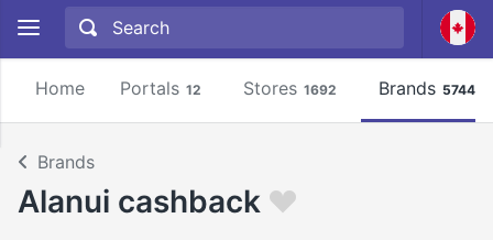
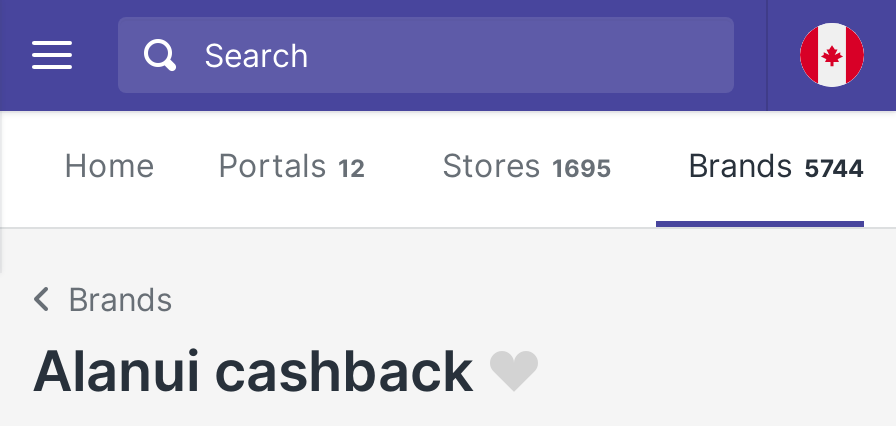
- Home Portals 12 Stores 1692 Brands 5744
+ Home Portals 12 Stores 1695 Brands 5744
